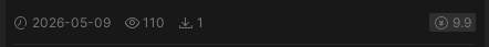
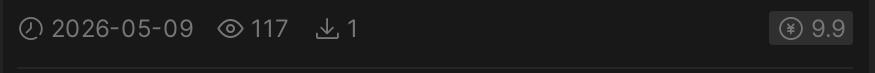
- 2026-05-09 110 1
+ 2026-05-09 117 1
